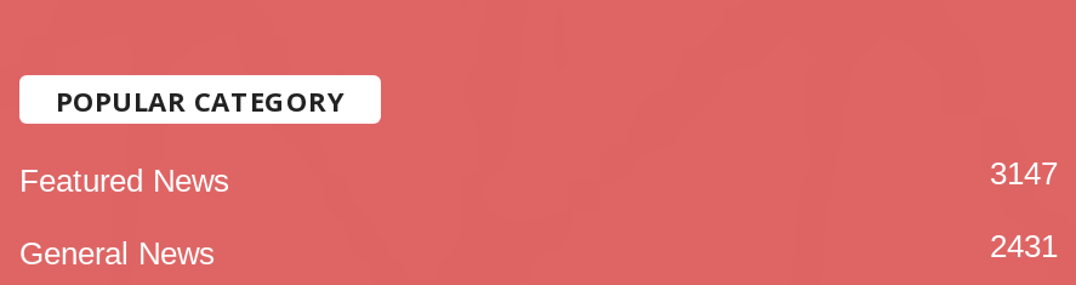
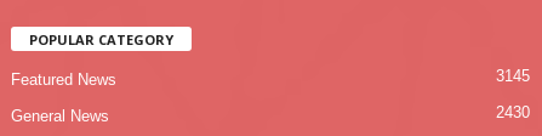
- 3147
+ 3145

- 2431
+ 2430
